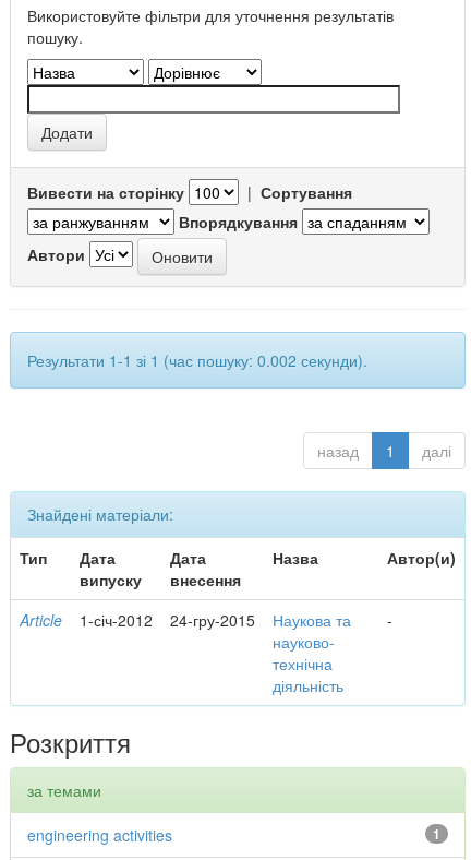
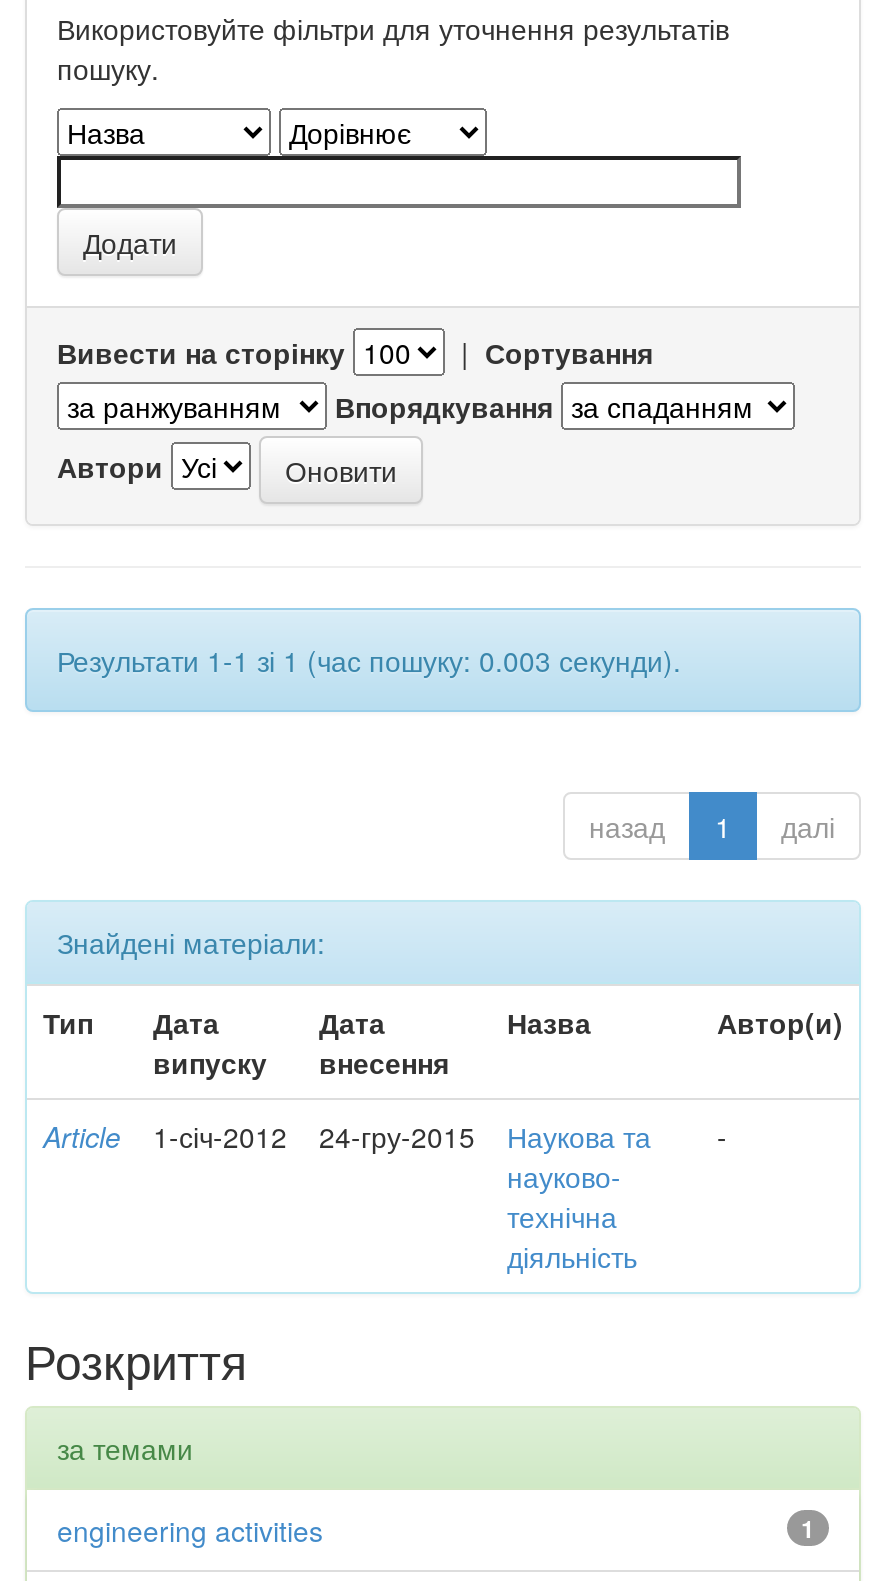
- Результати 1-1 зі 1 (час пошуку: 0.002 секунди).
+ Результати 1-1 зі 1 (час пошуку: 0.003 секунди).
